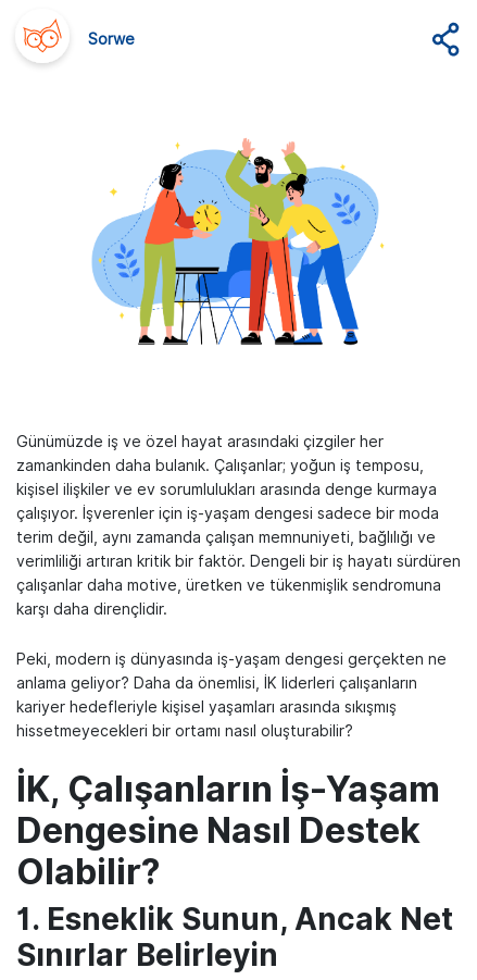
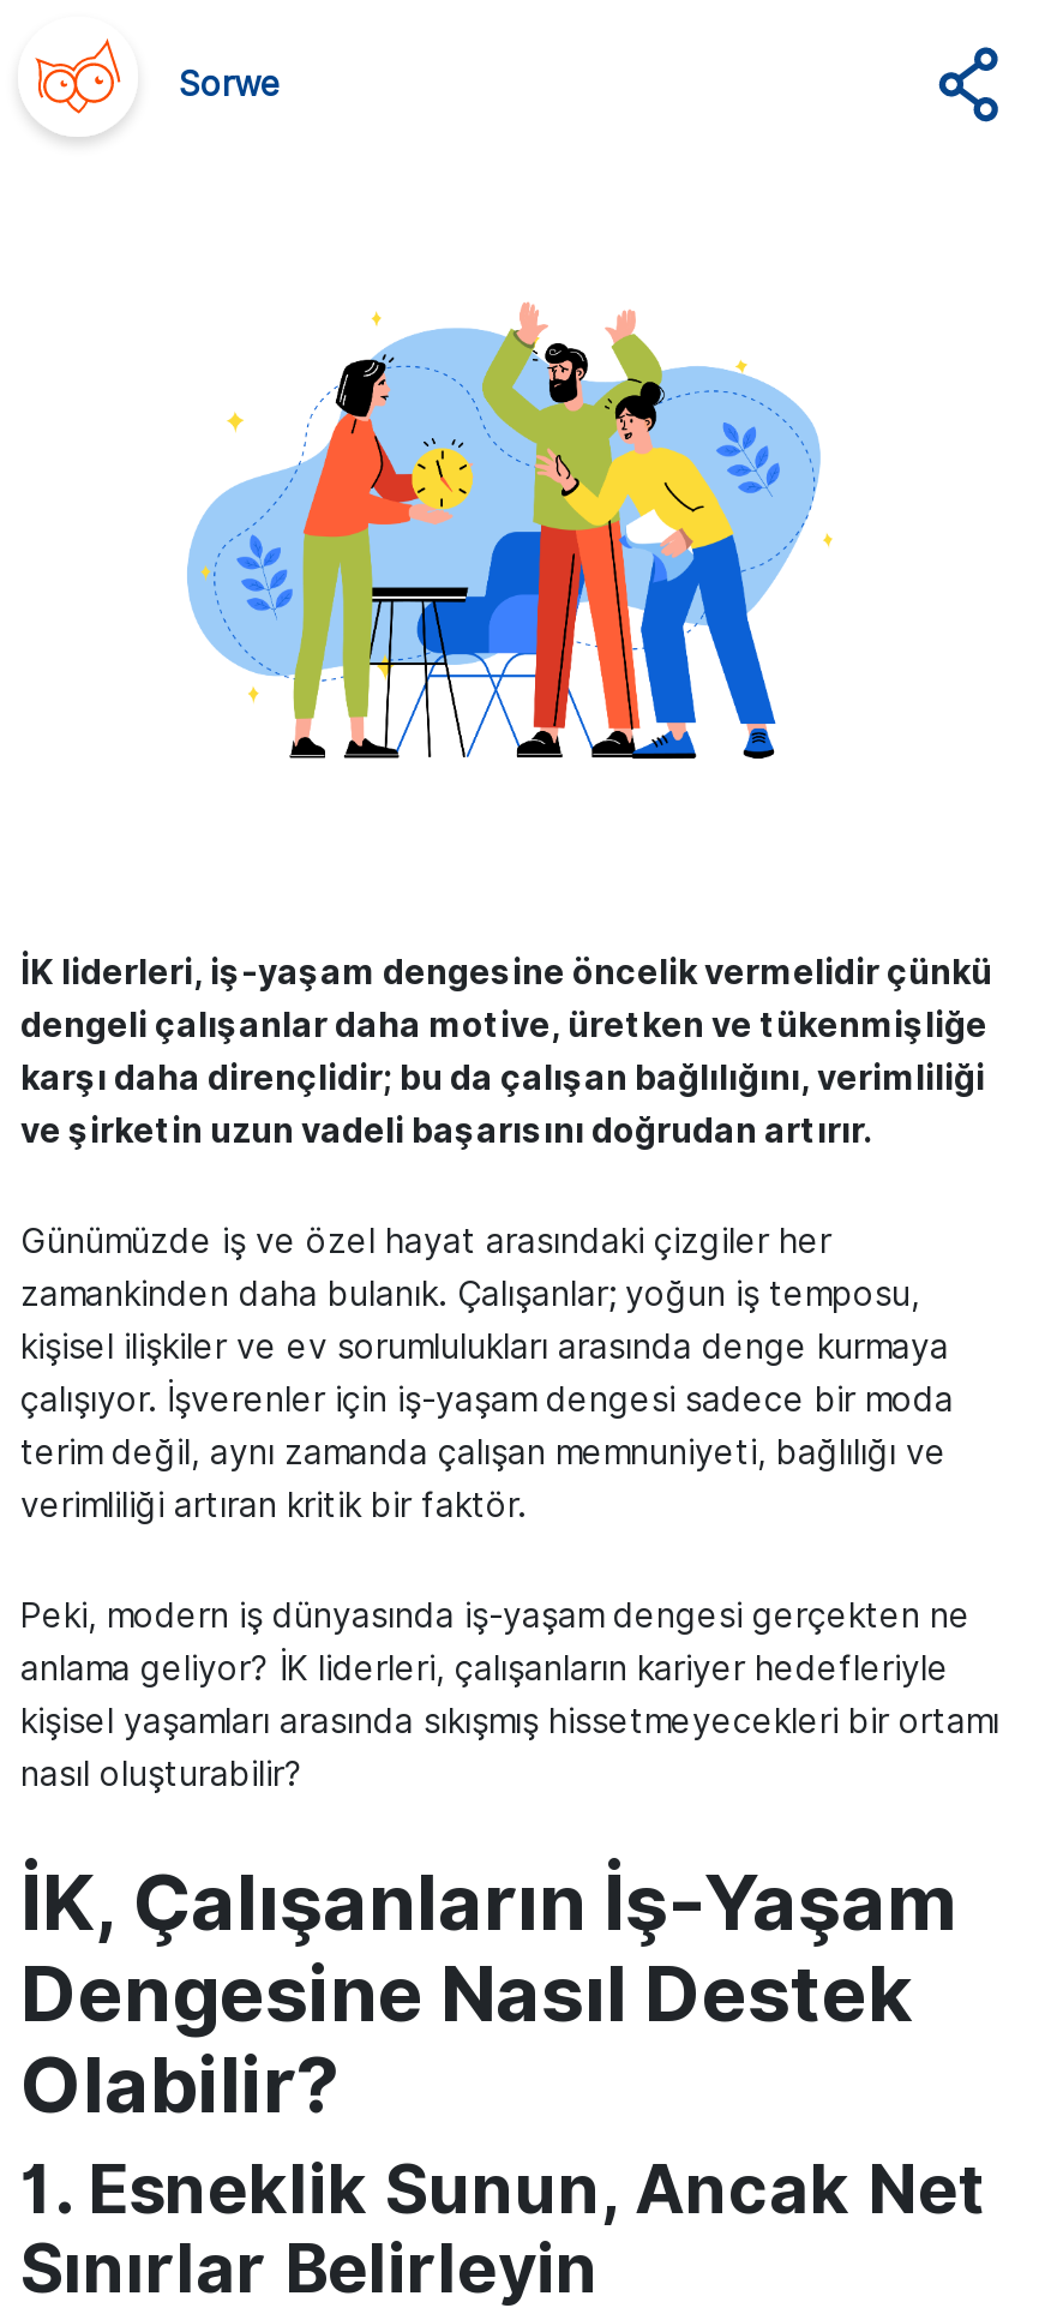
+ İK liderleri, iş-yaşam dengesine öncelik vermelidir çünkü
+ dengeli çalışanlar daha motive, üretken ve tükenmişliğe
+ karşı daha dirençlidir; bu da çalışan bağlılığını, verimliliği
+ ve şirketin uzun vadeli başarısını doğrudan artırır.

moved down: Günümüzde iş ve özel hayat arasındaki çizgiler her | zamankinden daha bulanık. Çalışanlar; yoğun iş temposu, | kişisel ilişkiler ve ev sorumlulukları arasında denge kurmaya | çalışıyor. İşverenler için iş-yaşam dengesi sadece bir moda | terim değil, aynı zamanda çalışan memnuniyeti, bağlılığı ve

- verimliliği artıran kritik bir faktör. Dengeli bir iş hayatı sürdüren
- çalışanlar daha motive, üretken ve tükenmişlik sendromuna
- karşı daha dirençlidir.
+ verimliliği artıran kritik bir faktör.

- anlama geliyor? Daha da önemlisi, İK liderleri çalışanların
- kariyer hedefleriyle kişisel yaşamları arasında sıkışmış
- hissetmeyecekleri bir ortamı nasıl oluşturabilir?
+ anlama geliyor? İK liderleri, çalışanların kariyer hedefleriyle
+ kişisel yaşamları arasında sıkışmış hissetmeyecekleri bir ortamı
+ nasıl oluşturabilir?
